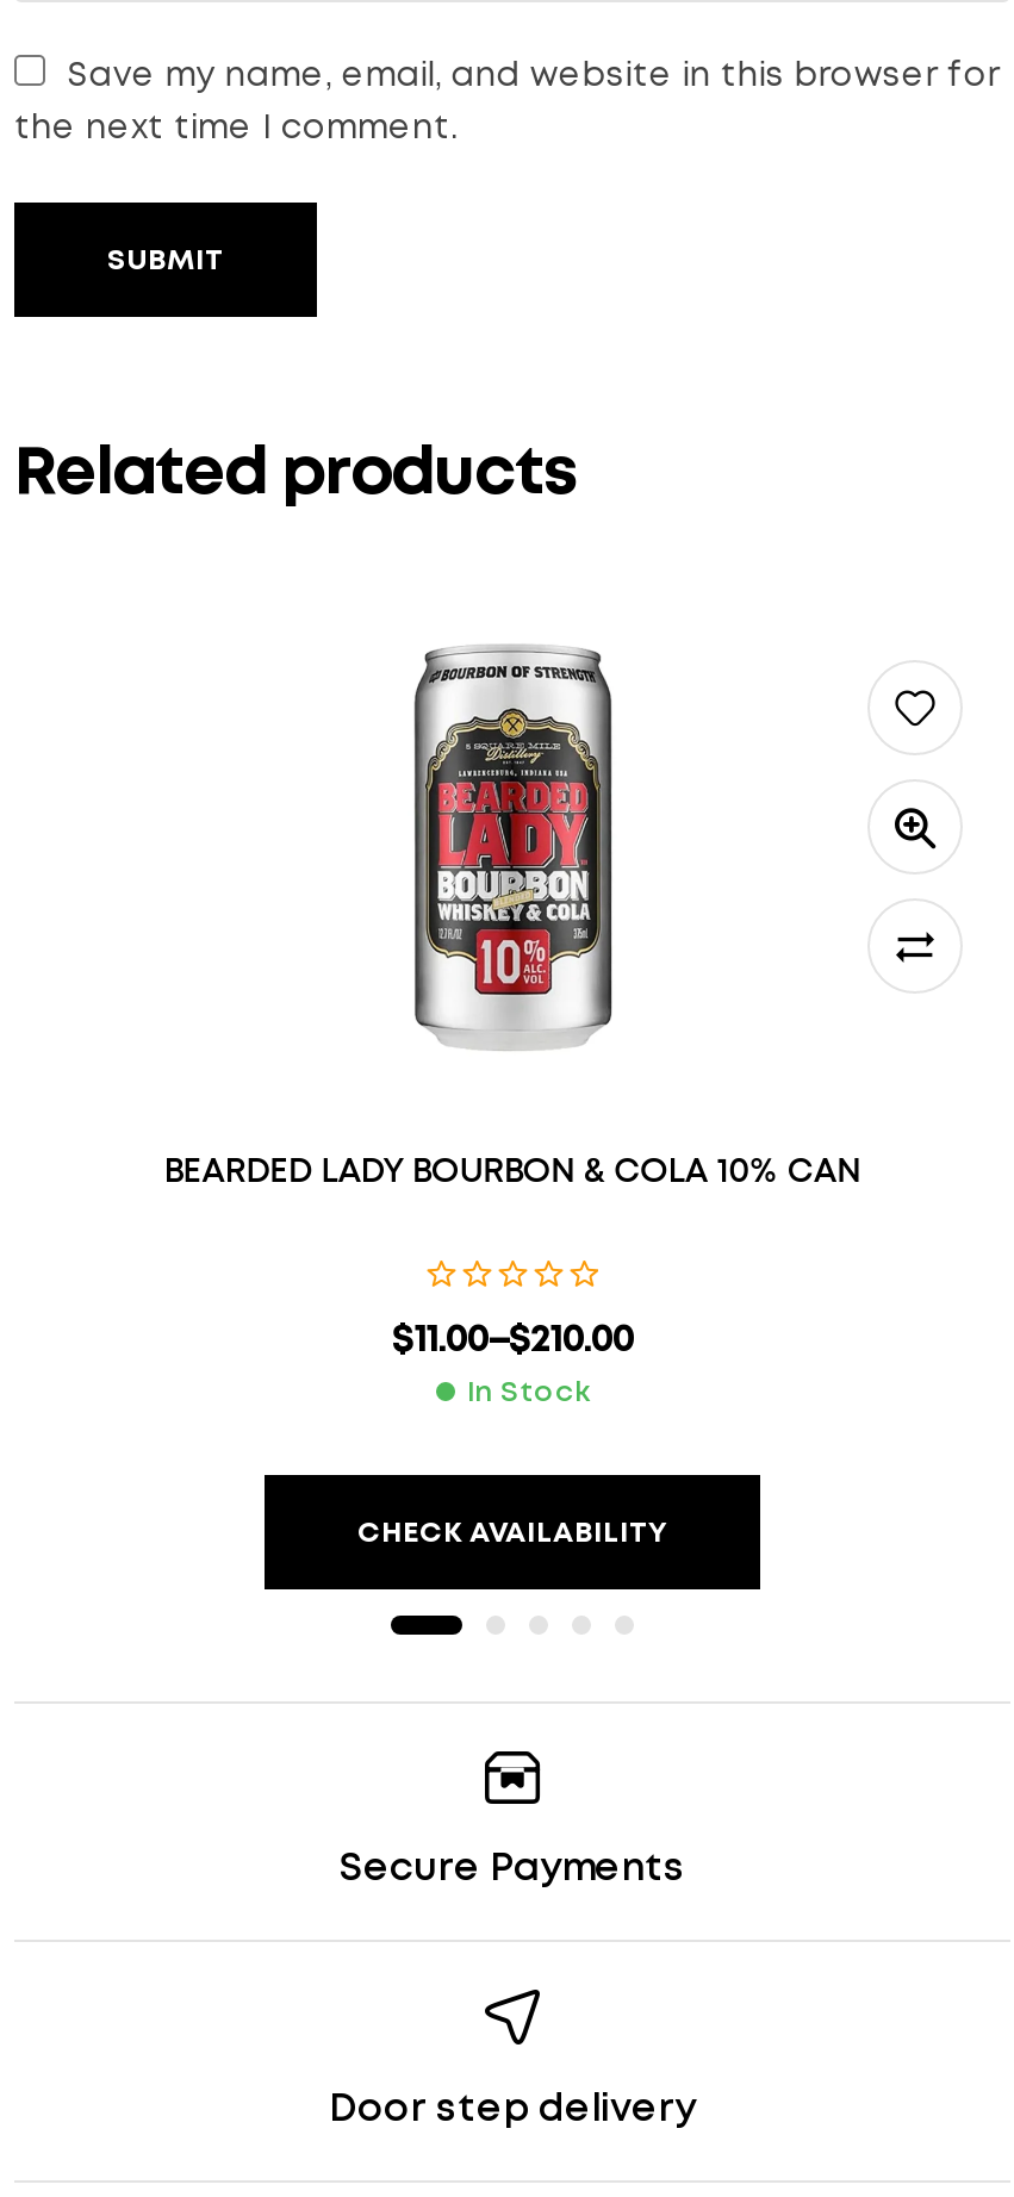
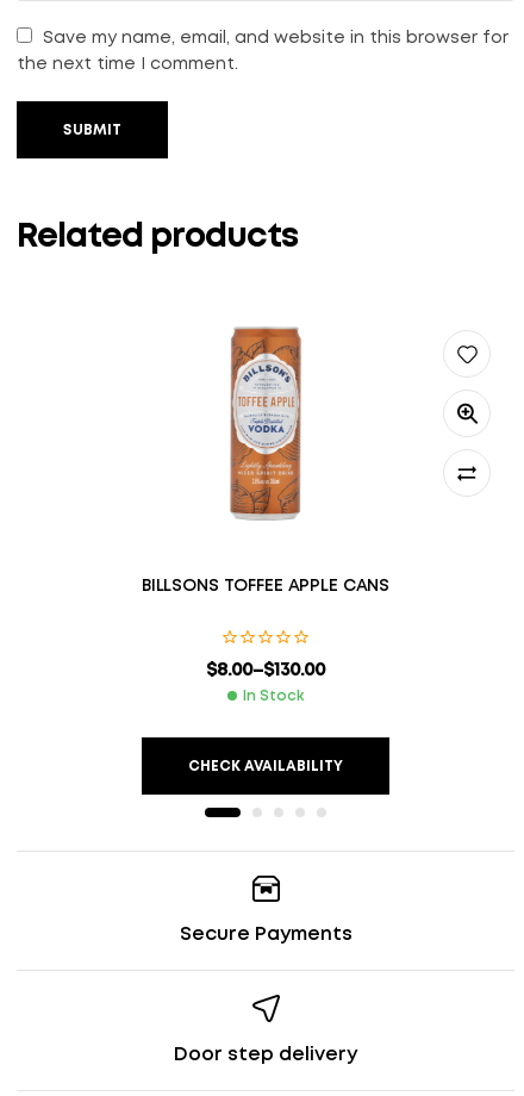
- [image]
+ [image]

- BEARDED LADY BOURBON & COLA 10% CAN
+ BILLSONS TOFFEE APPLE CANS

- $11.00–$210.00
+ $8.00–$130.00
